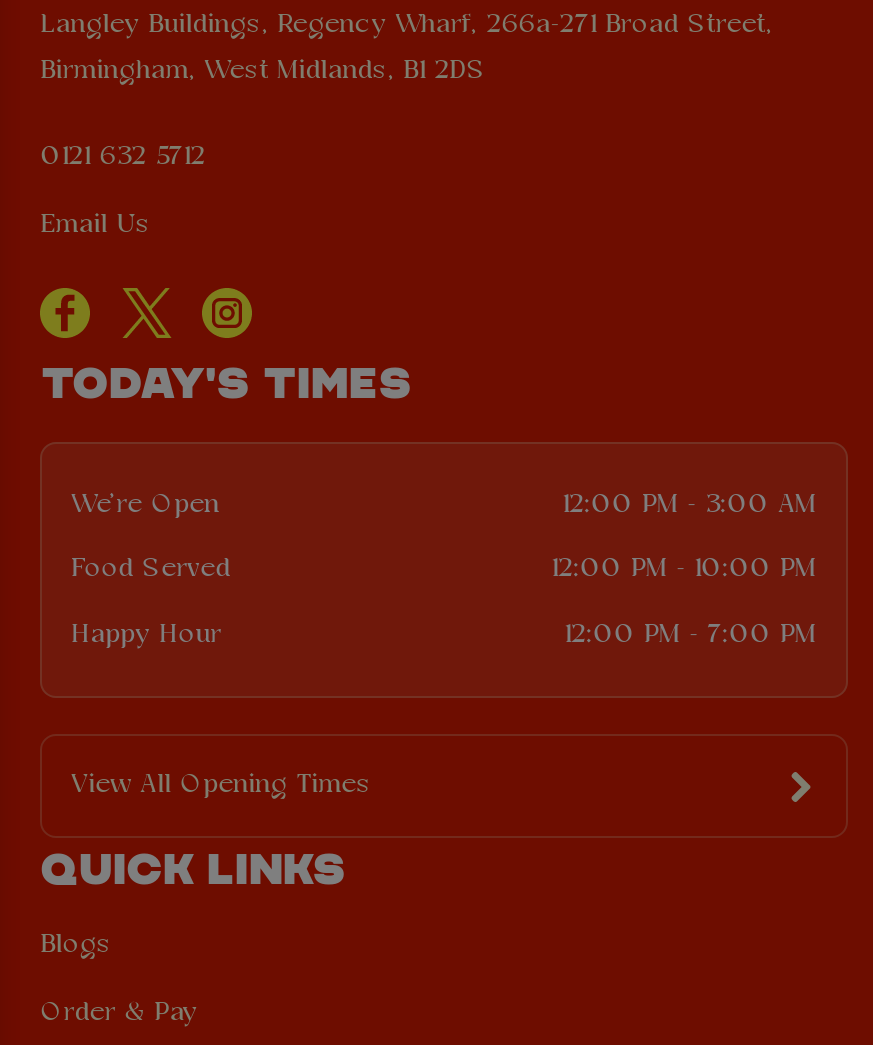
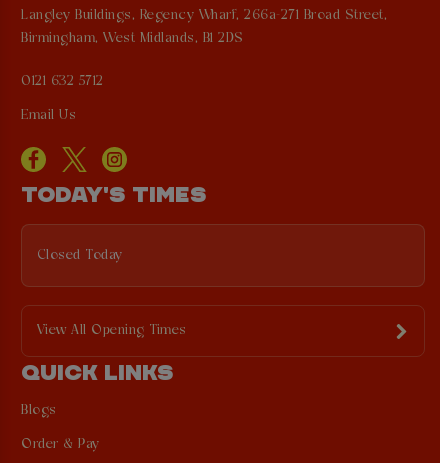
- We're Open
- 12:00 PM - 3:00 AM
- Food Served
- 12:00 PM - 10:00 PM
- Happy Hour
- 12:00 PM - 7:00 PM
+ Closed Today
